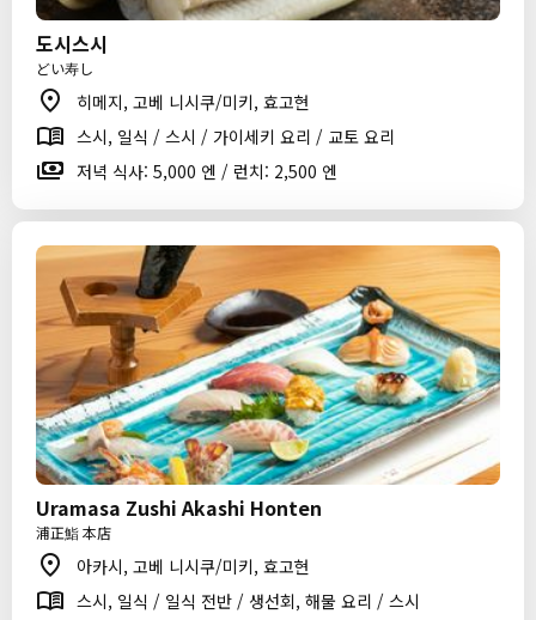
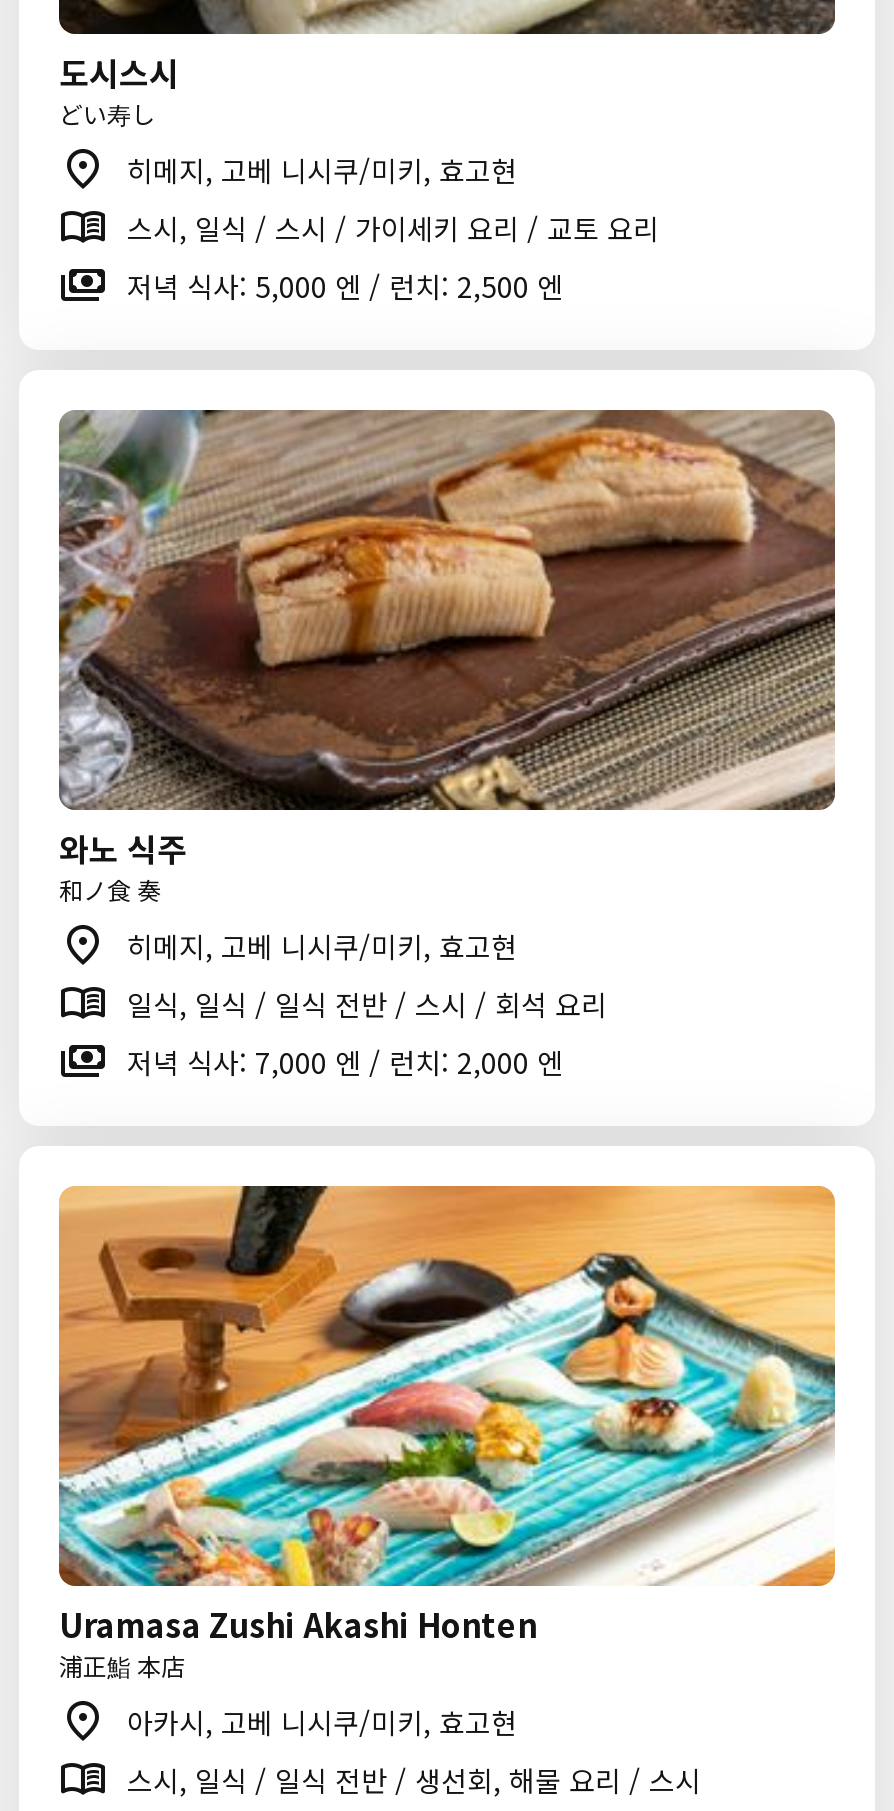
+ [image]
+ 와노 식주
+ 和ノ食 奏
+ 히메지, 고베 니시쿠/미키, 효고현
+ 일식, 일식 / 일식 전반 / 스시 / 회석 요리
+ 저녁 식사: 7,000 엔 / 런치: 2,000 엔
